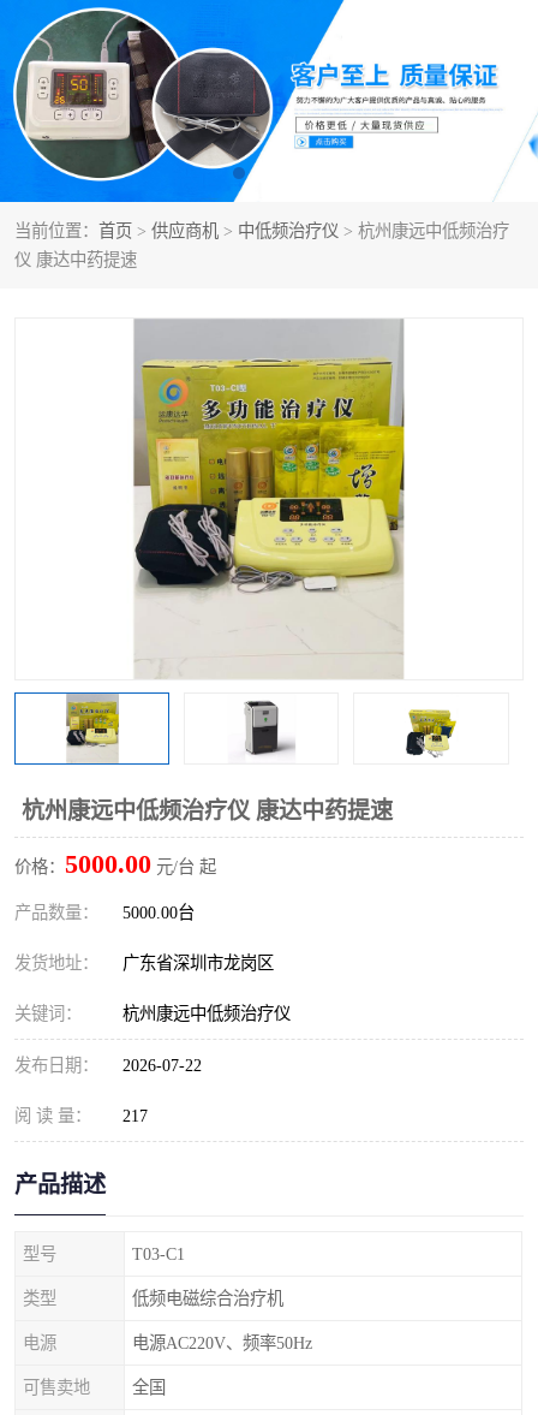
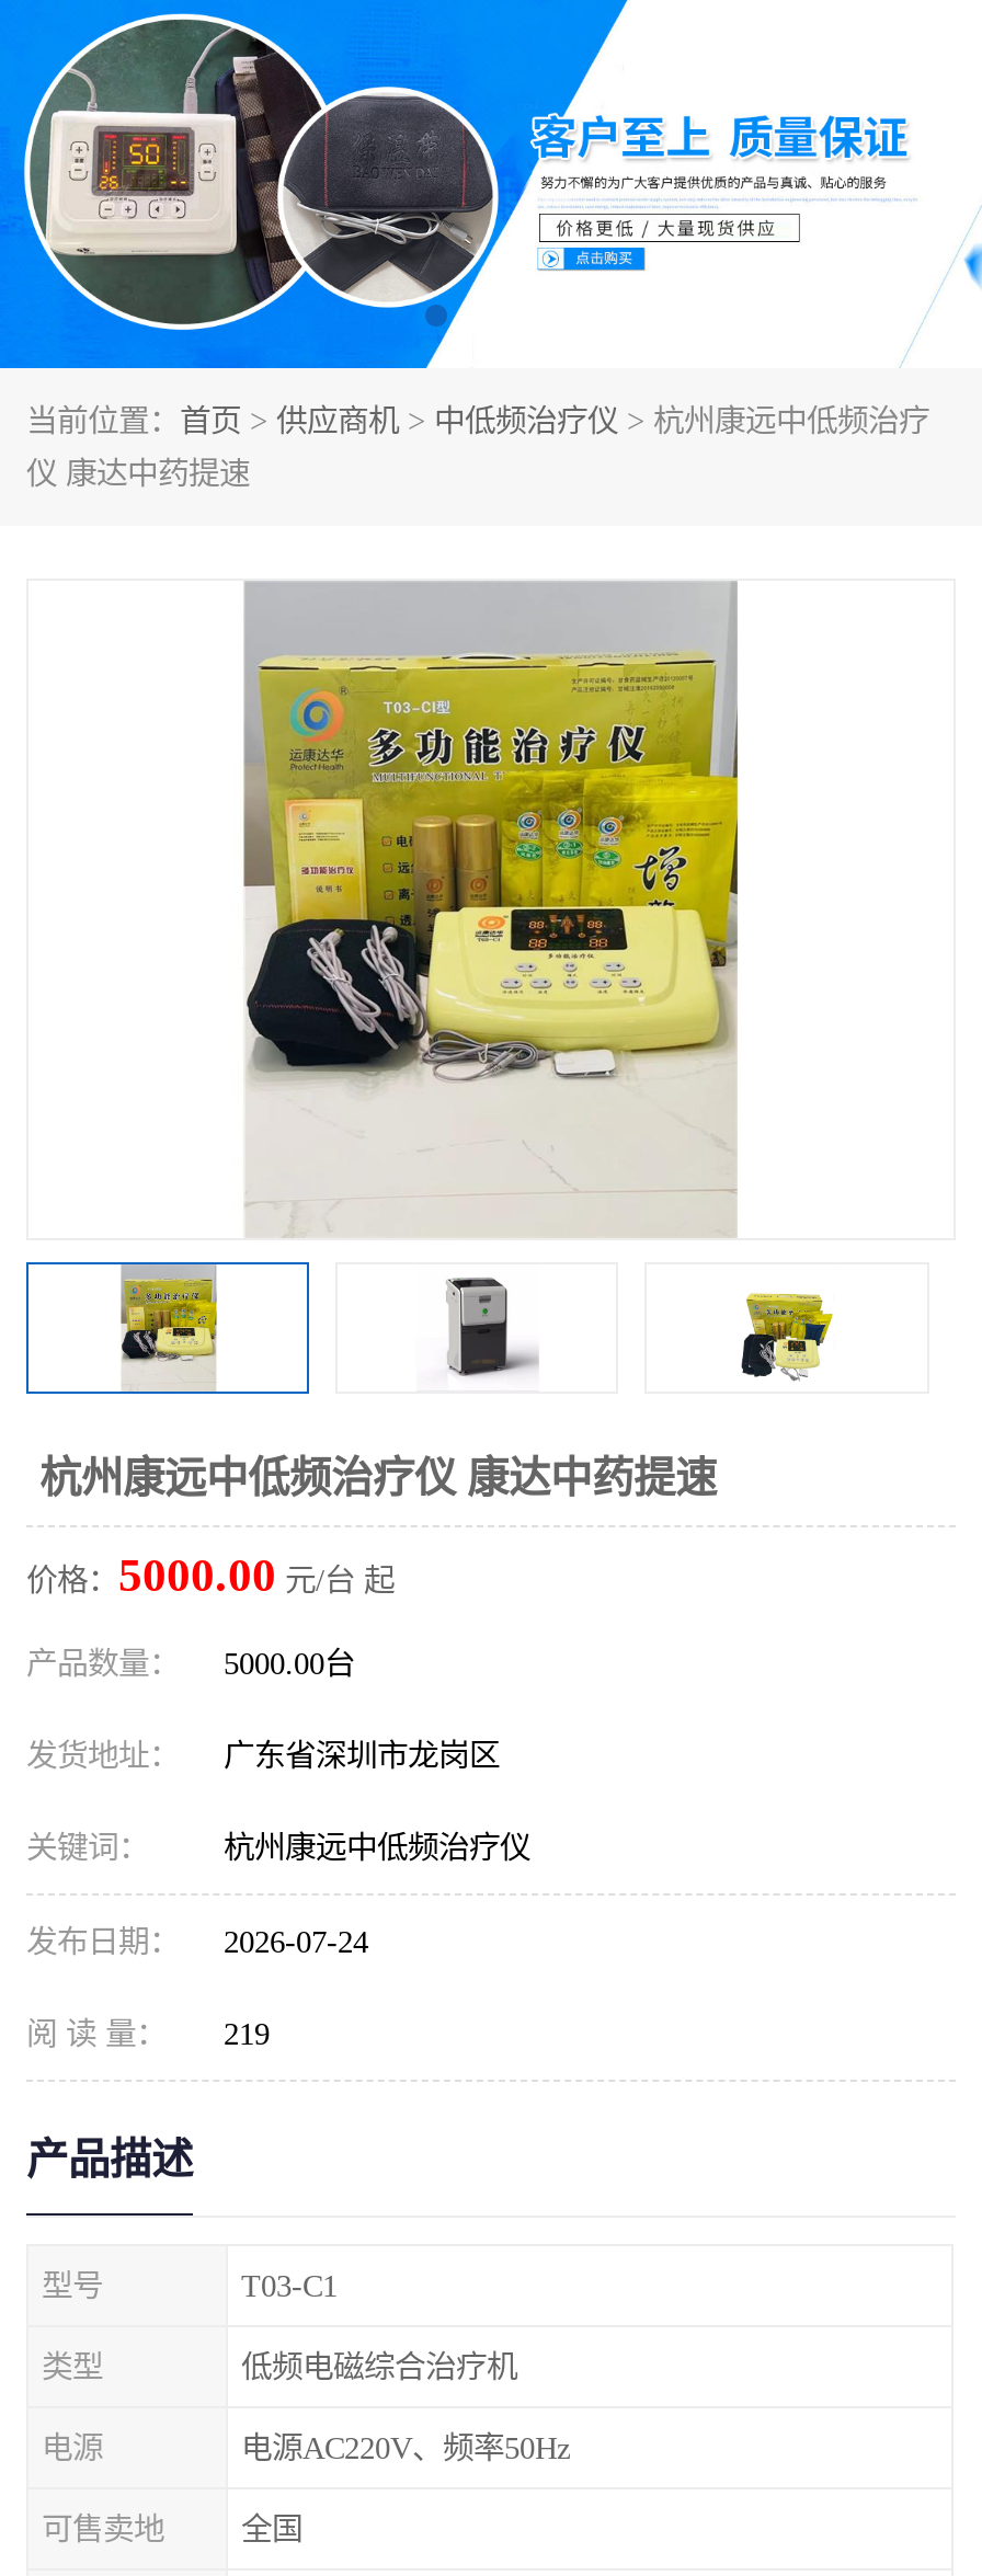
- 发布日期： 2026-07-22
+ 发布日期： 2026-07-24

- 阅 读 量： 217
+ 阅 读 量： 219
